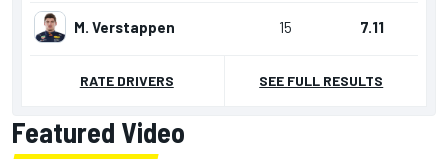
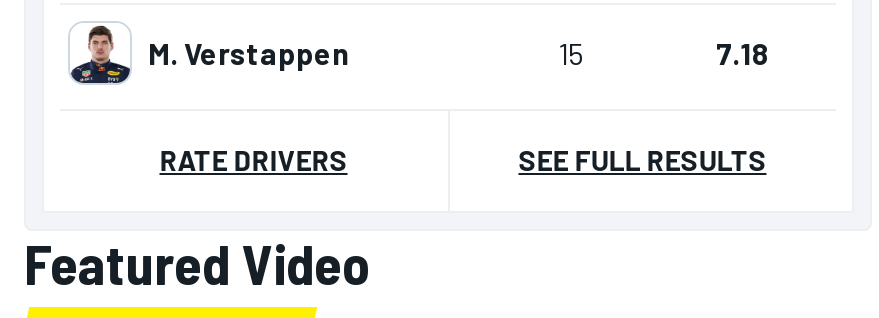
- 7.11
+ 7.18
